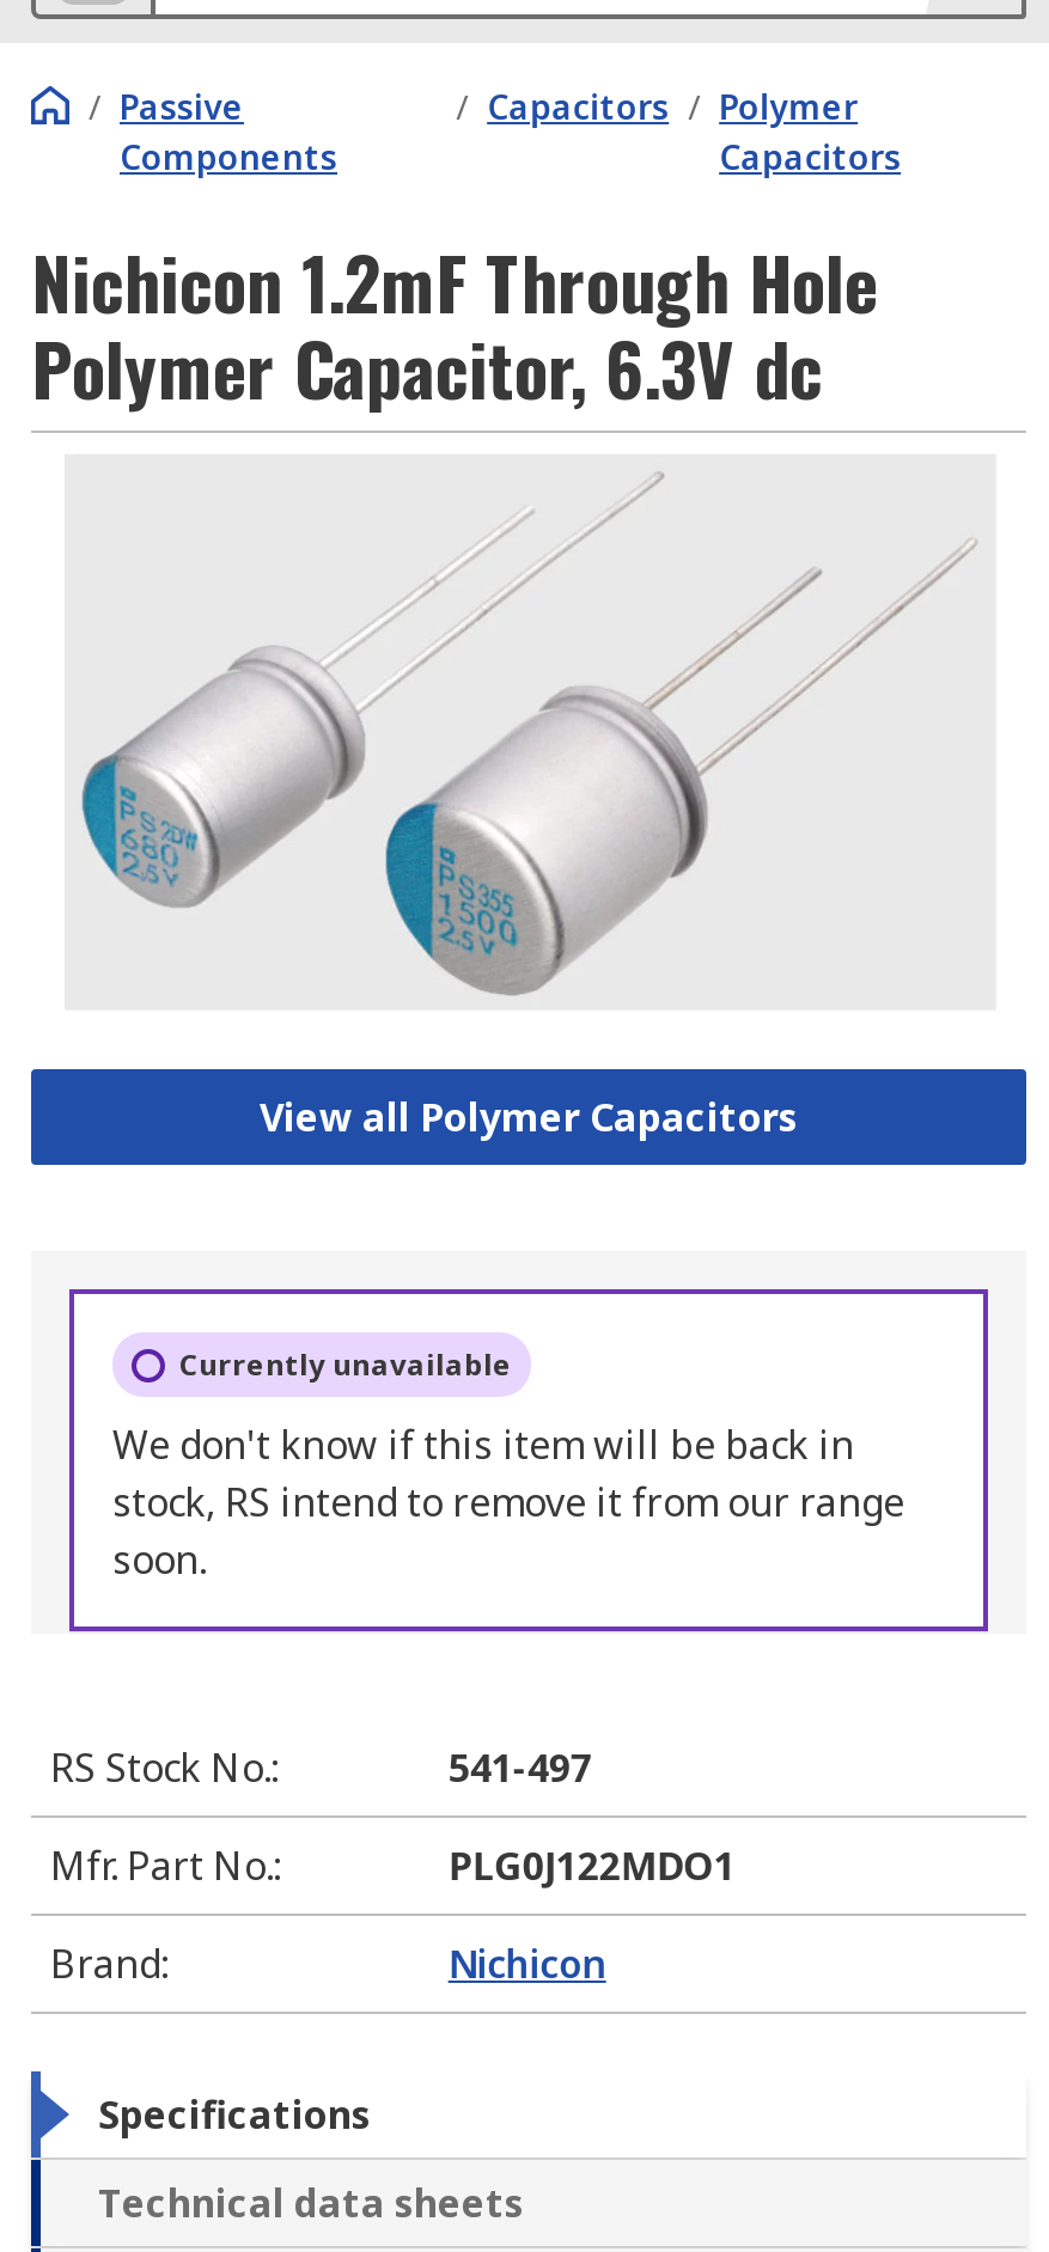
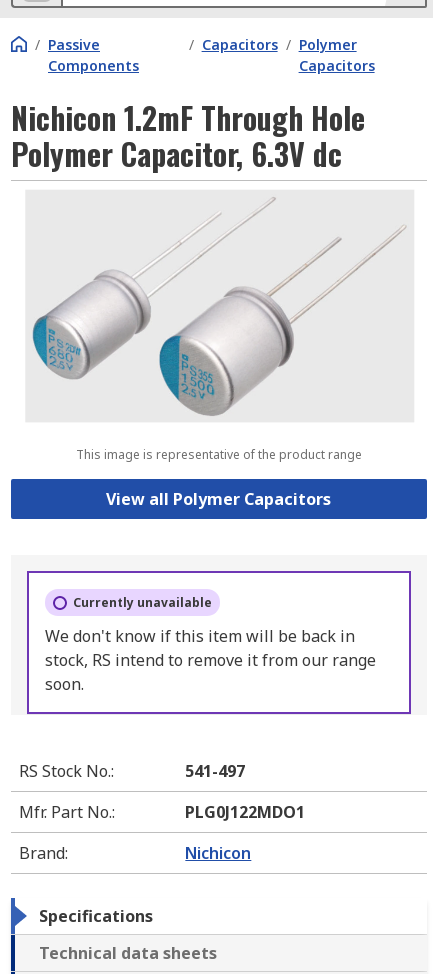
+ This image is representative of the product range
